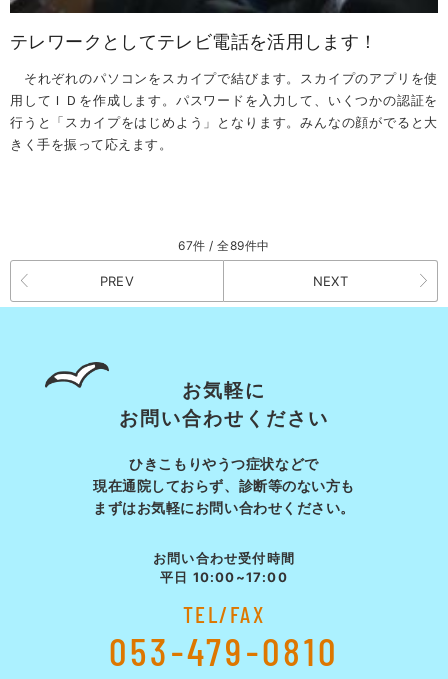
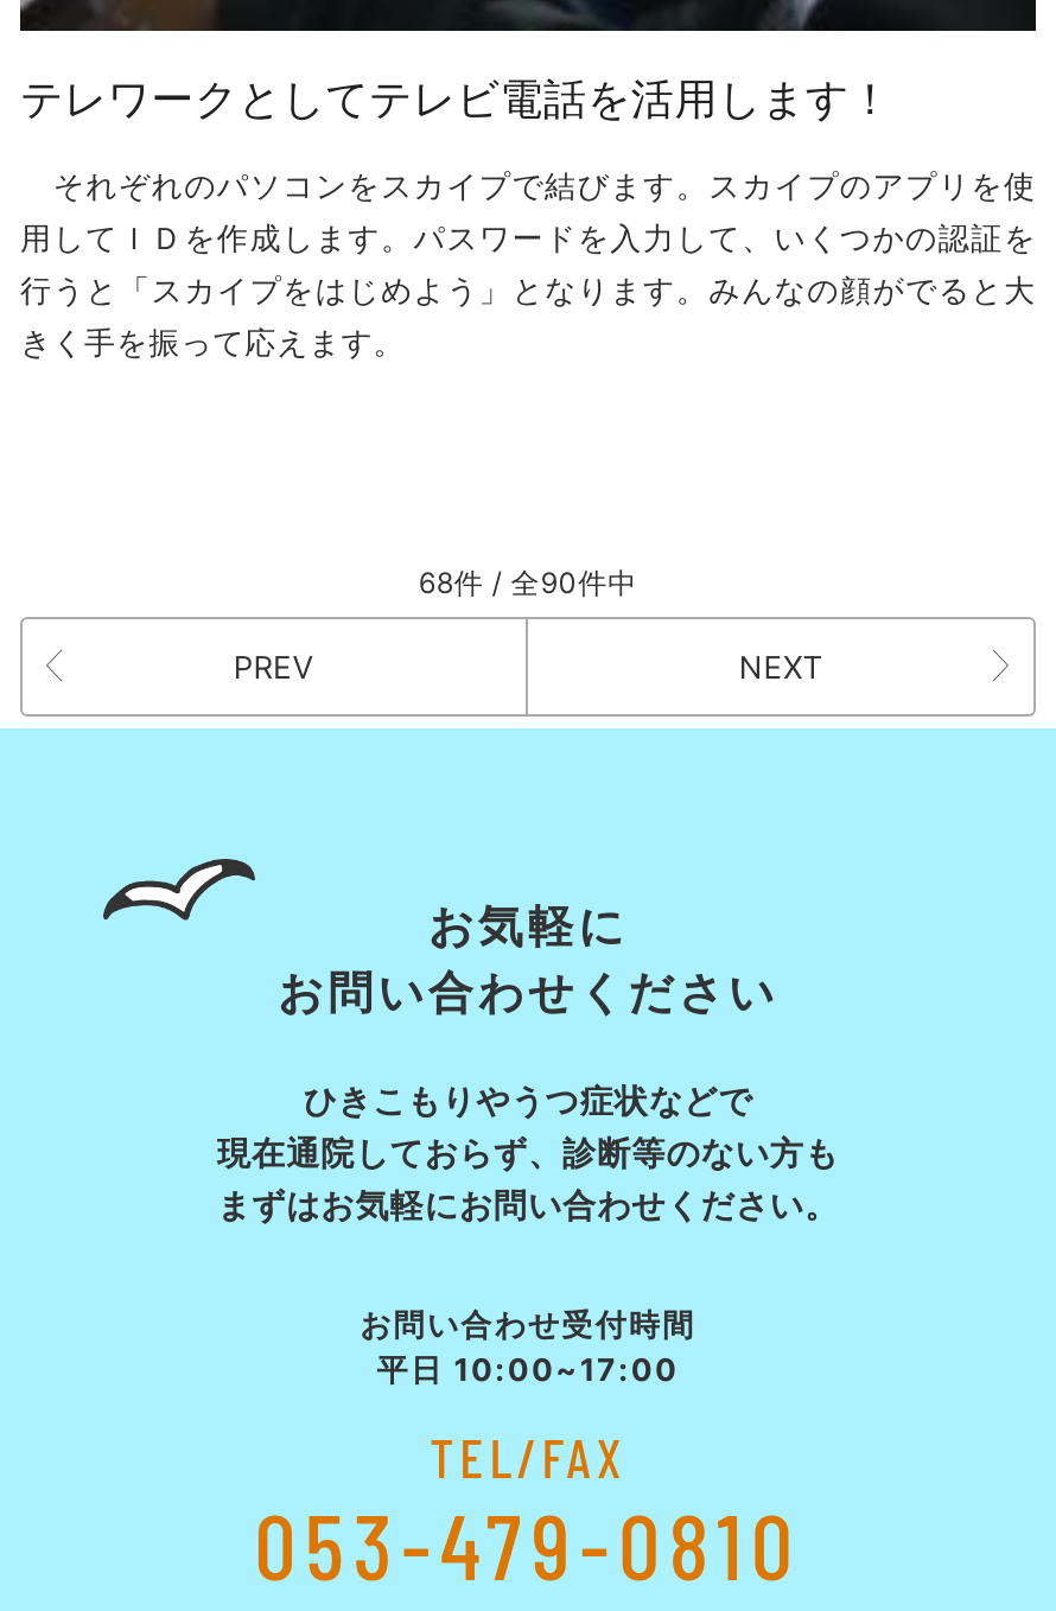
- 67件 / 全89件中
+ 68件 / 全90件中
